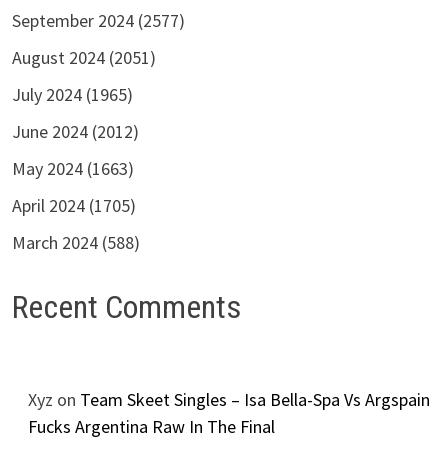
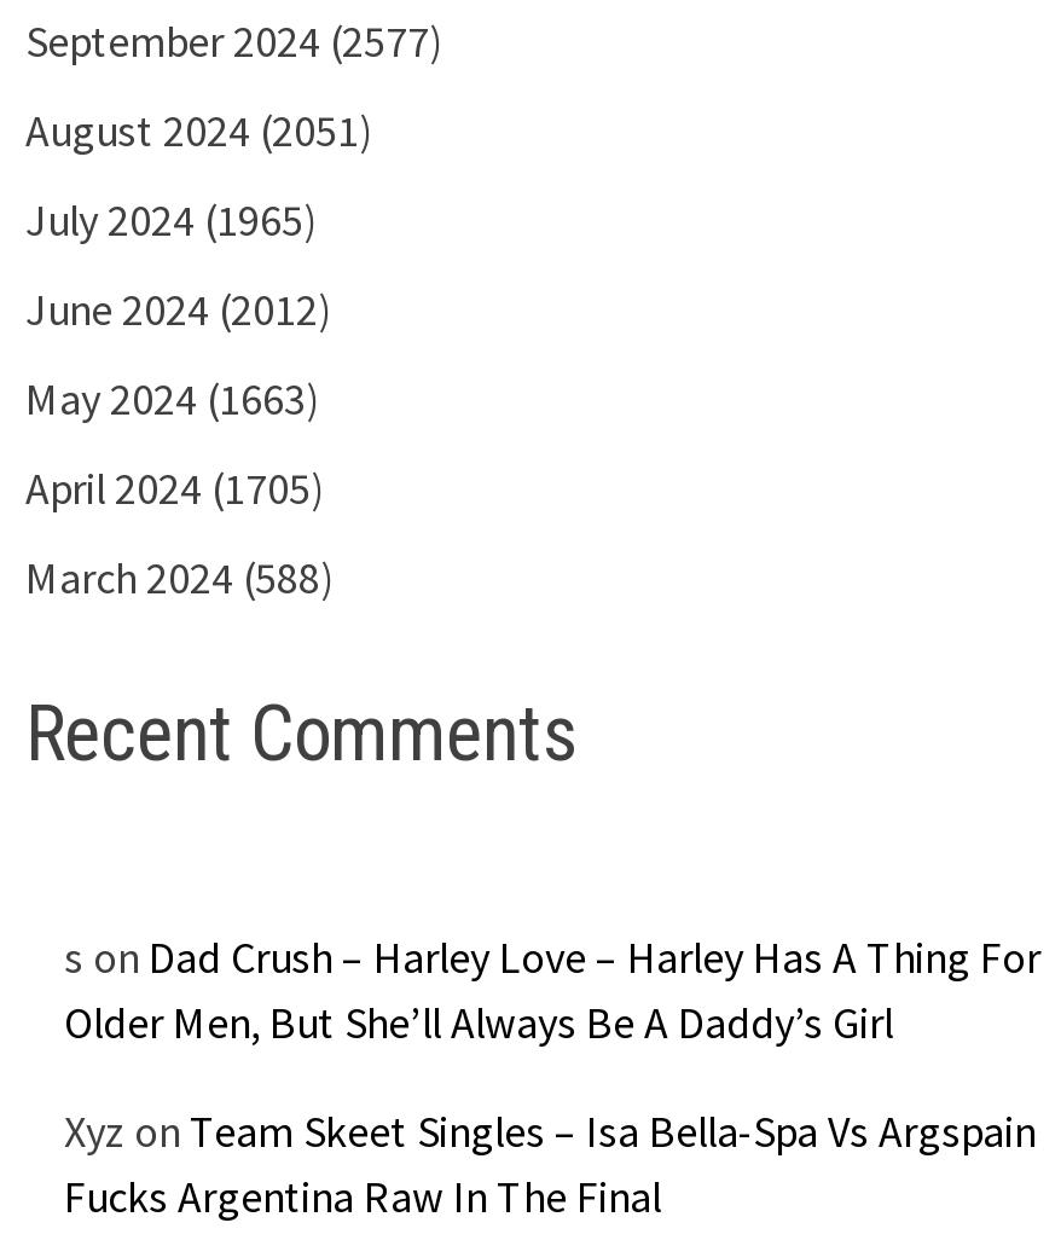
+ s on Dad Crush – Harley Love – Harley Has A Thing For
+ Older Men, But She’ll Always Be A Daddy’s Girl
